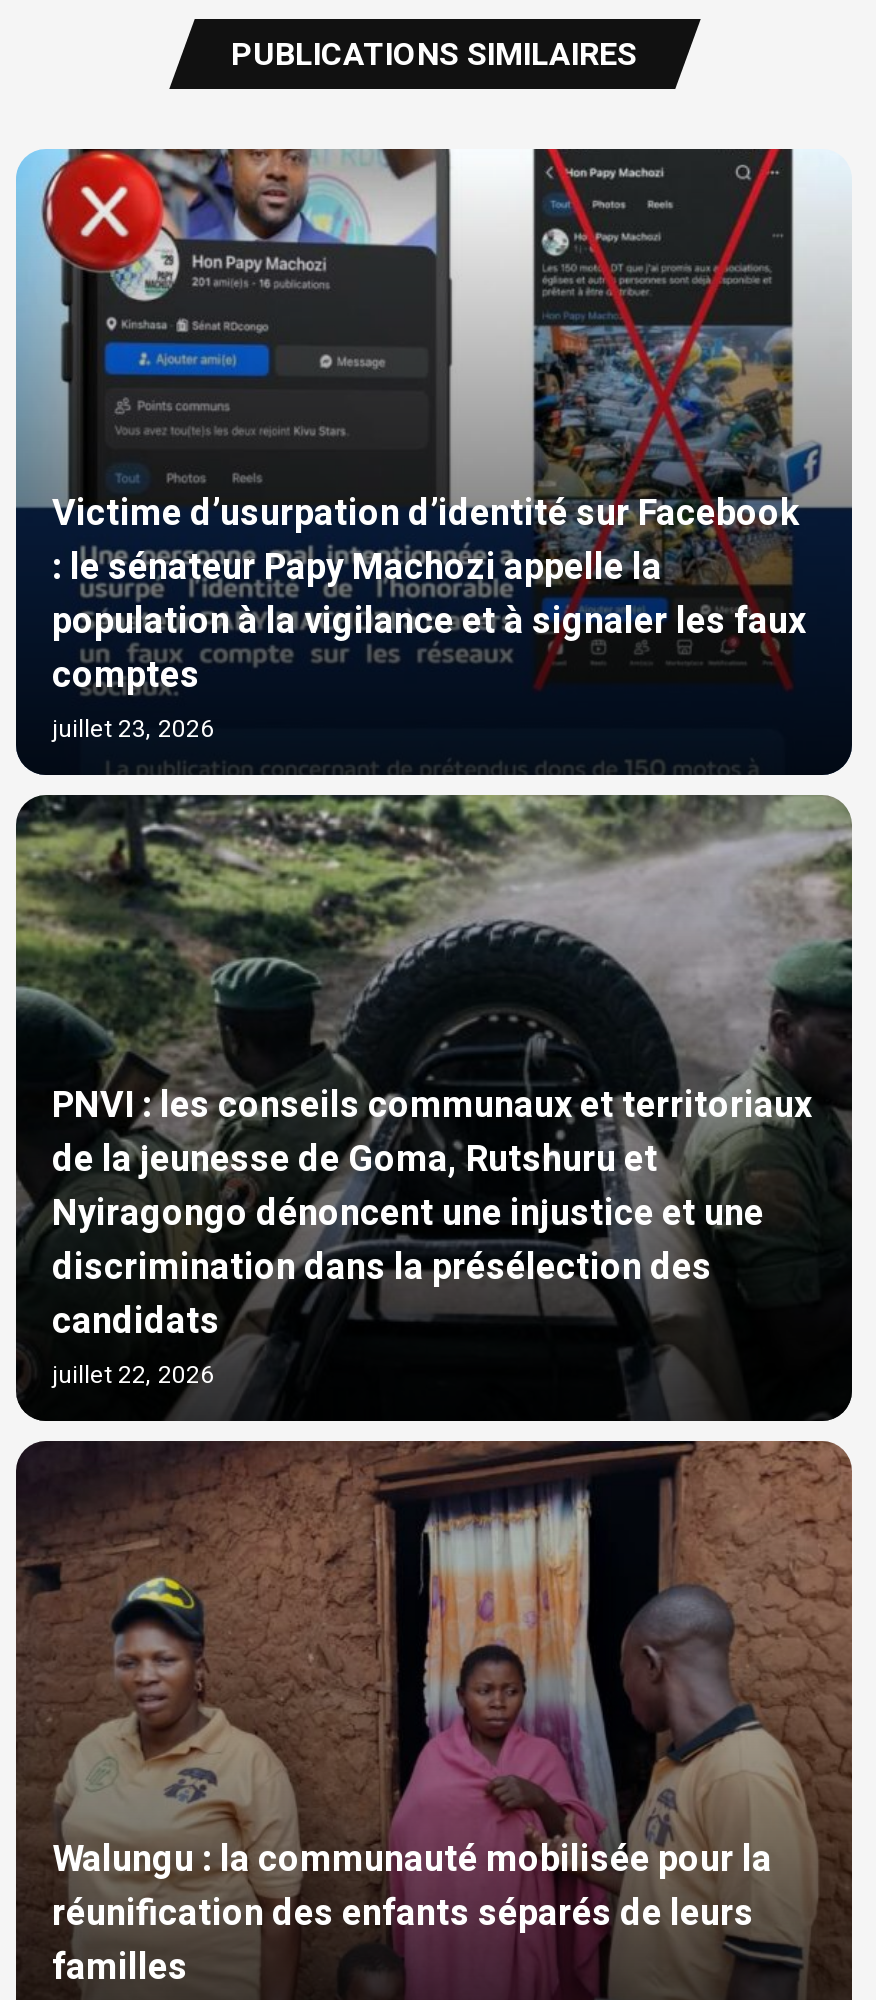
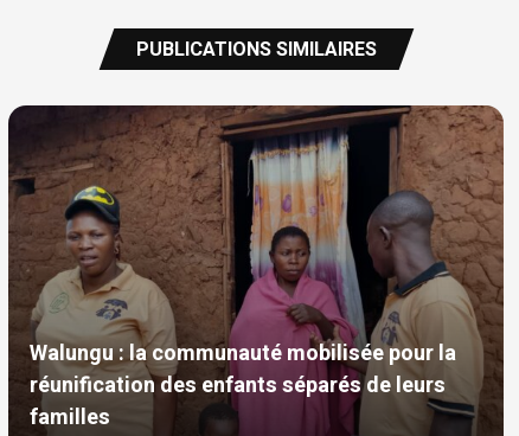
- [image]
- Victime d’usurpation d’identité sur Facebook
- : le sénateur Papy Machozi appelle la
- population à la vigilance et à signaler les faux
- comptes
- juillet 23, 2026

- [image]
- PNVI : les conseils communaux et territoriaux
- de la jeunesse de Goma, Rutshuru et
- Nyiragongo dénoncent une injustice et une
- discrimination dans la présélection des
- candidats
- juillet 22, 2026
